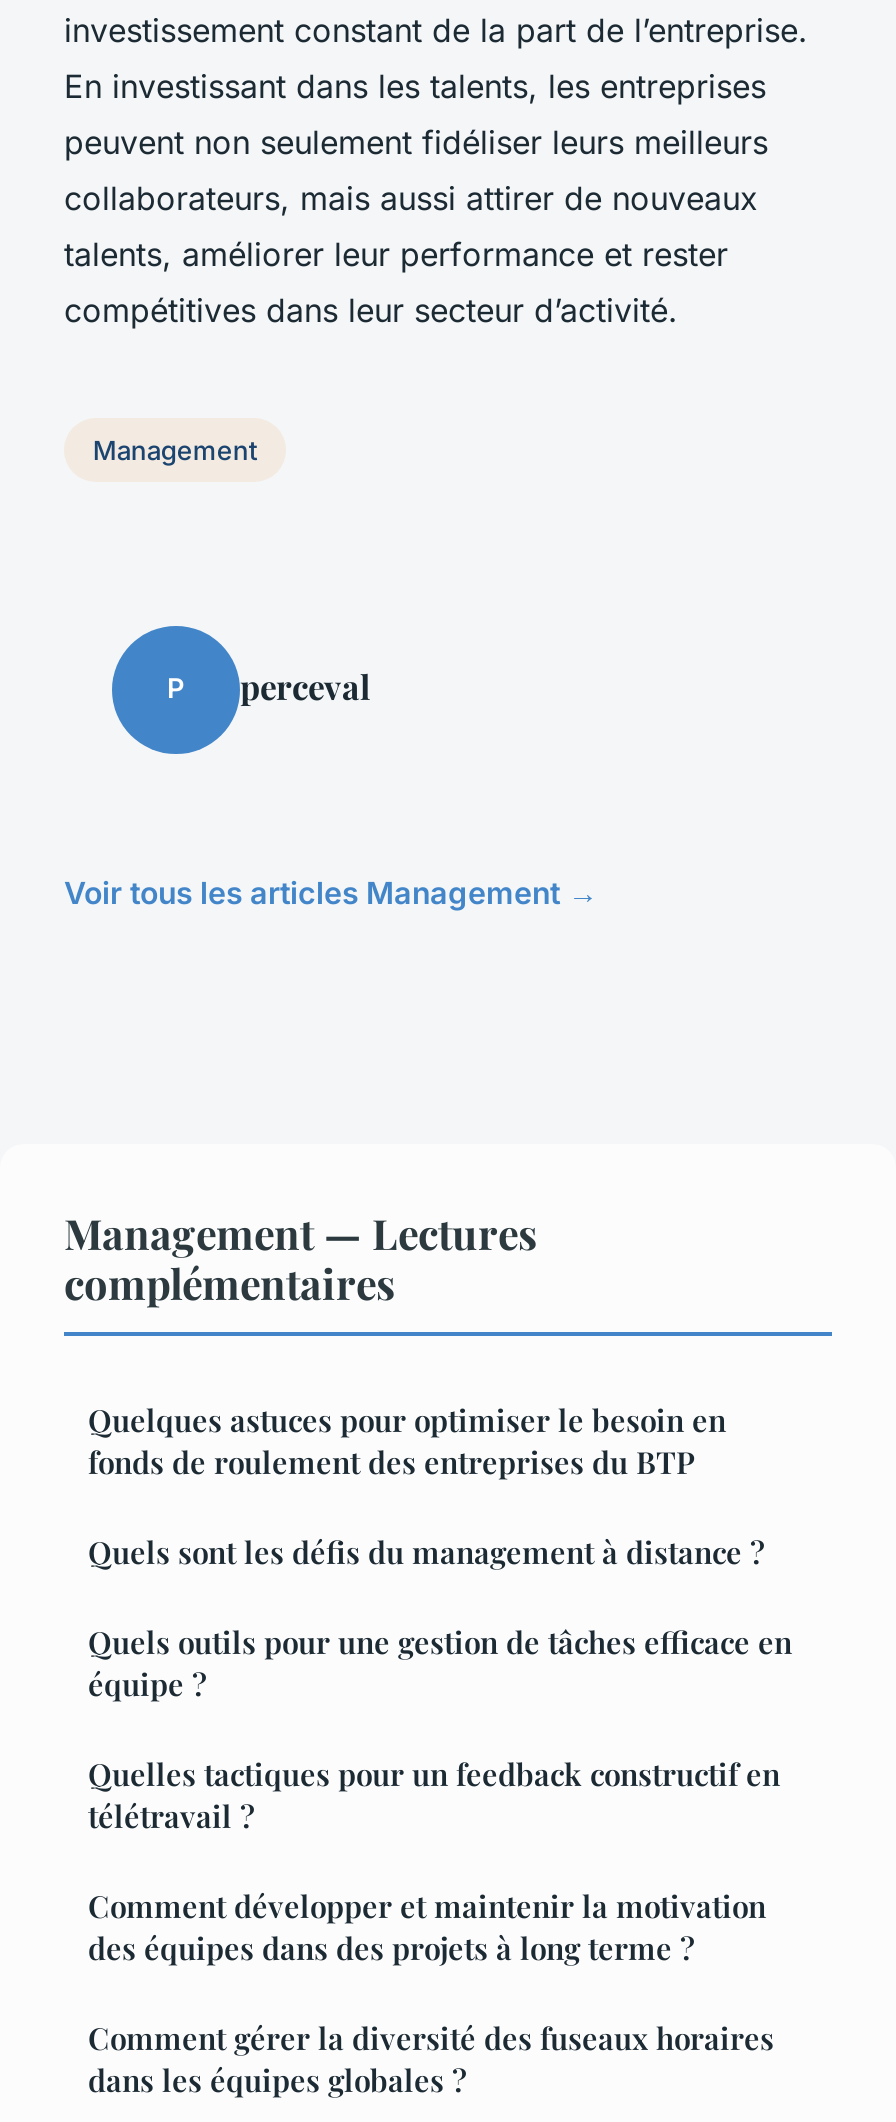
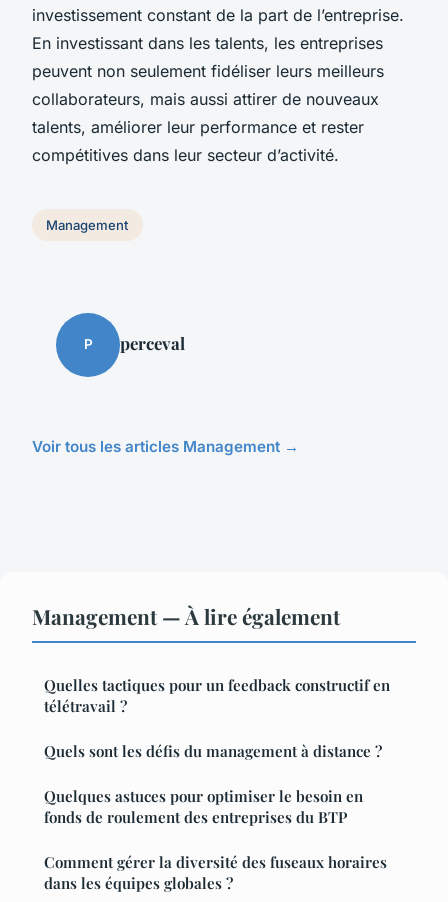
- Management — Lectures
- complémentaires
- Quels outils pour une gestion de tâches efficace en
- équipe ?
+ Management — À lire également

moved down: Quels sont les défis du management à distance ? | Quelques astuces pour optimiser le besoin en | fonds de roulement des entreprises du BTP

moved up: Quelles tactiques pour un feedback constructif en | télétravail ?

- Comment développer et maintenir la motivation
- des équipes dans des projets à long terme ?
